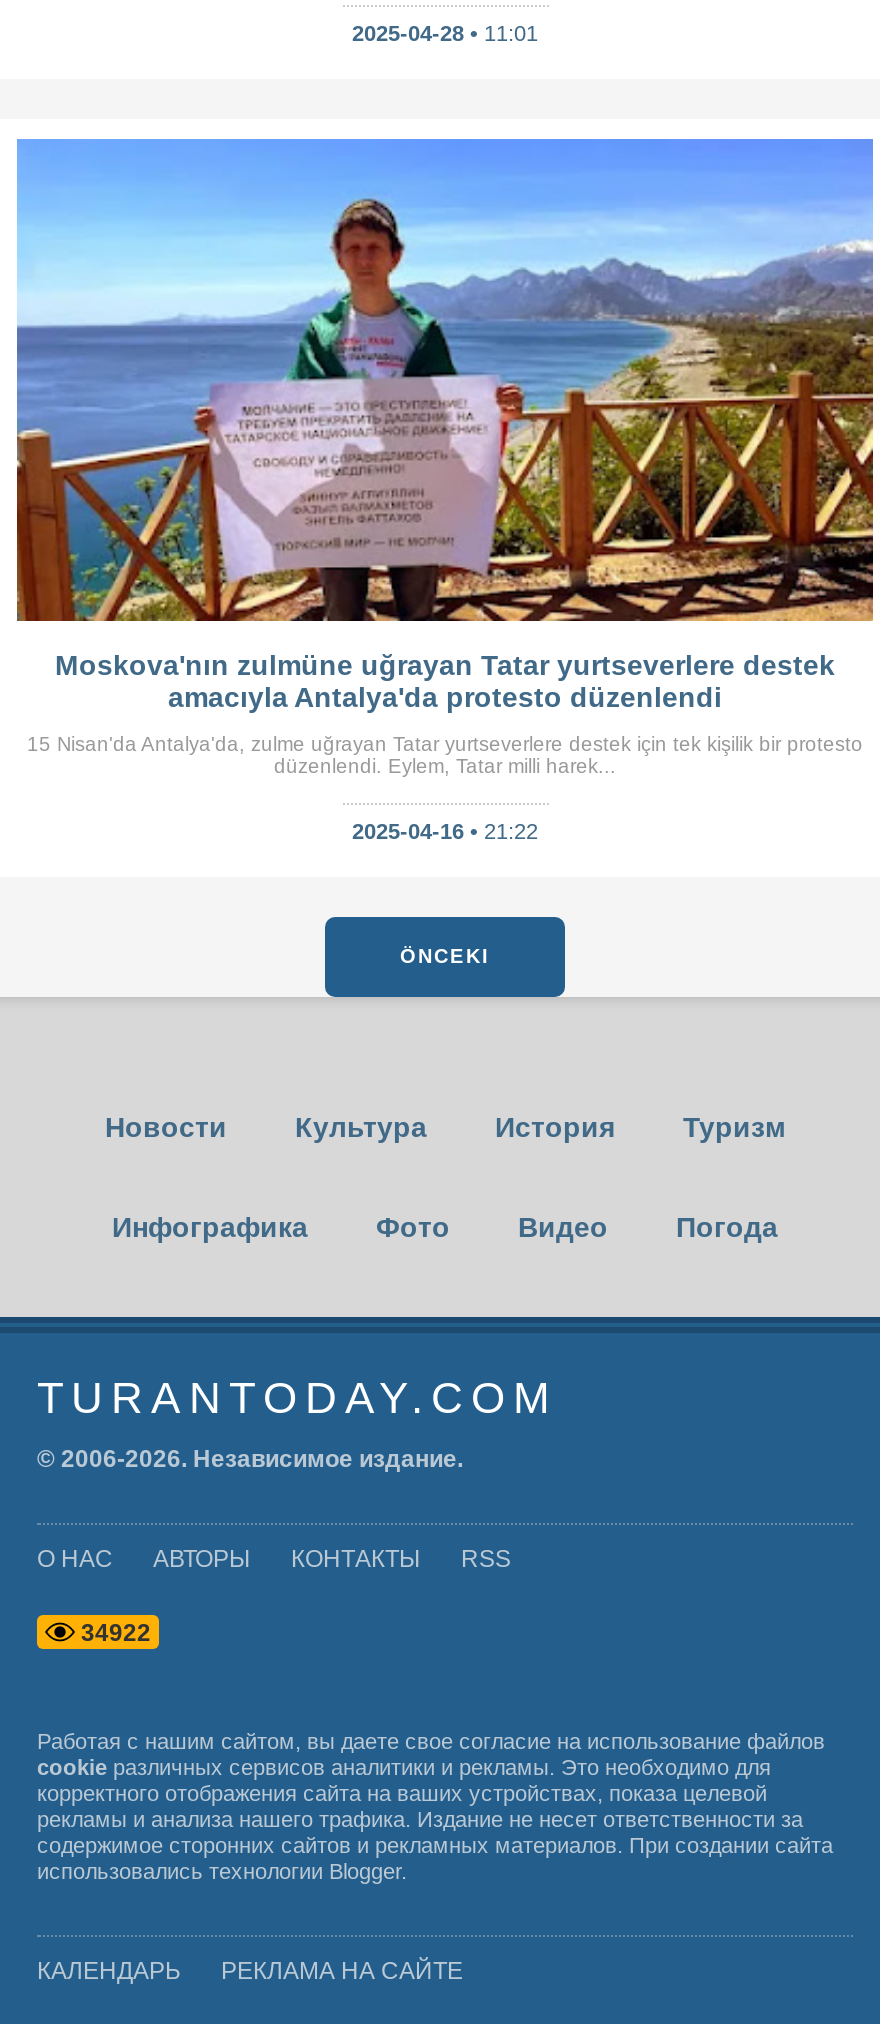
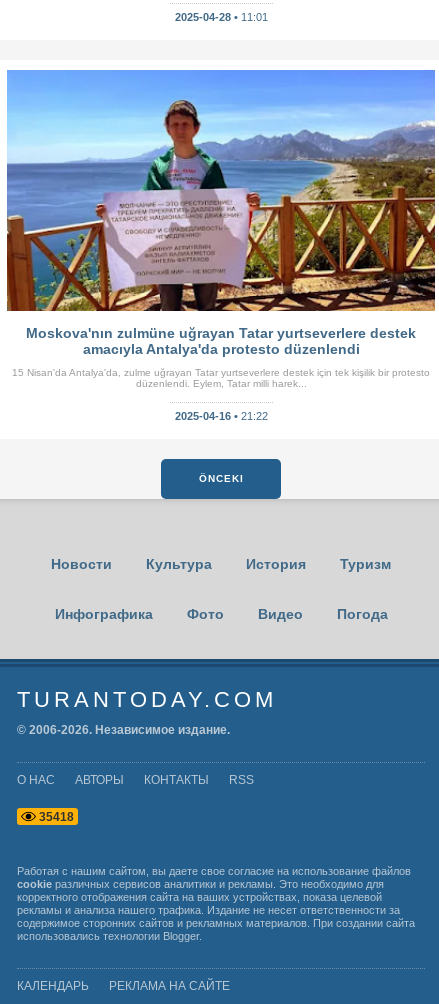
- 34922
+ 35418
